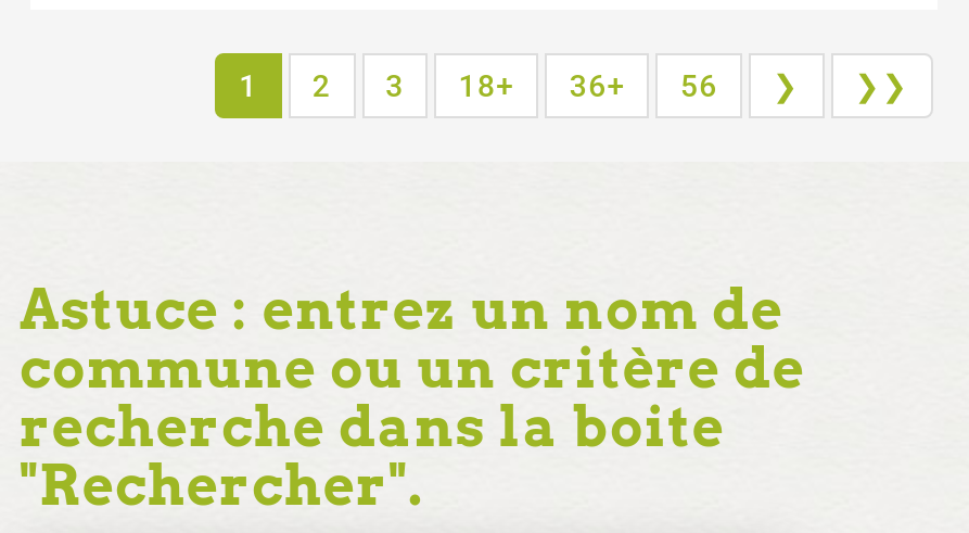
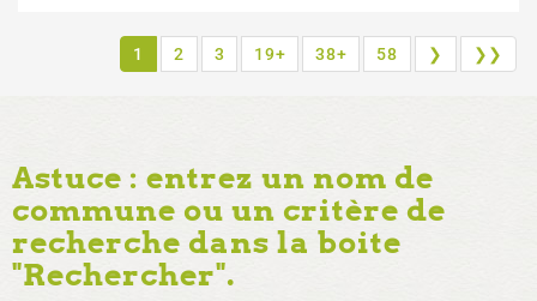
- 18+
+ 19+

- 36+
+ 38+

- 56
+ 58
